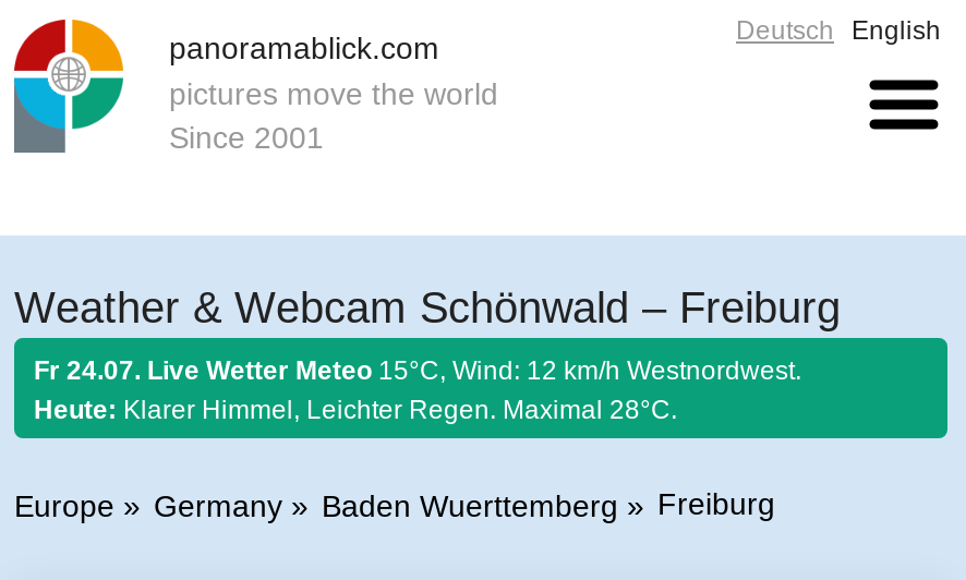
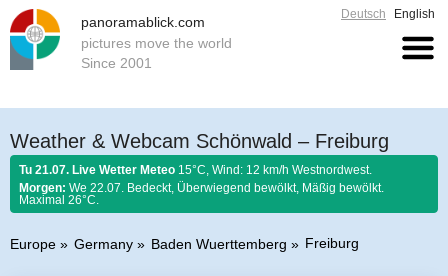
- Fr 24.07. Live Wetter Meteo 15°C, Wind: 12 km/h Westnordwest.
- Heute: Klarer Himmel, Leichter Regen. Maximal 28°C.
+ Tu 21.07. Live Wetter Meteo 15°C, Wind: 12 km/h Westnordwest.
+ Morgen: We 22.07. Bedeckt, Überwiegend bewölkt, Mäßig bewölkt.
+ Maximal 26°C.
